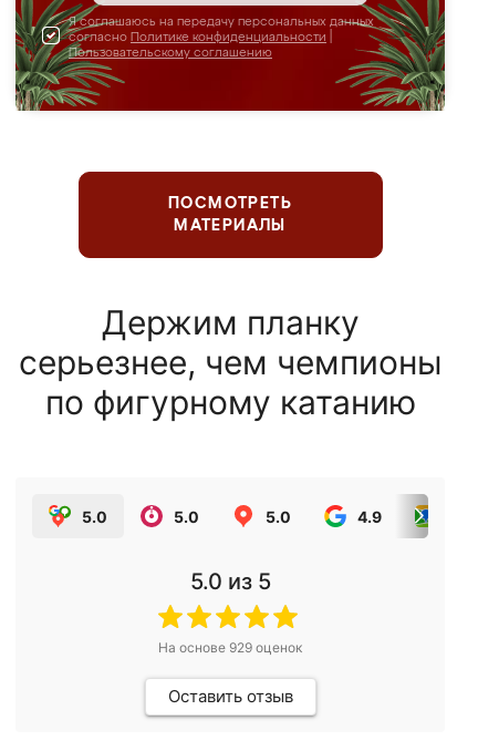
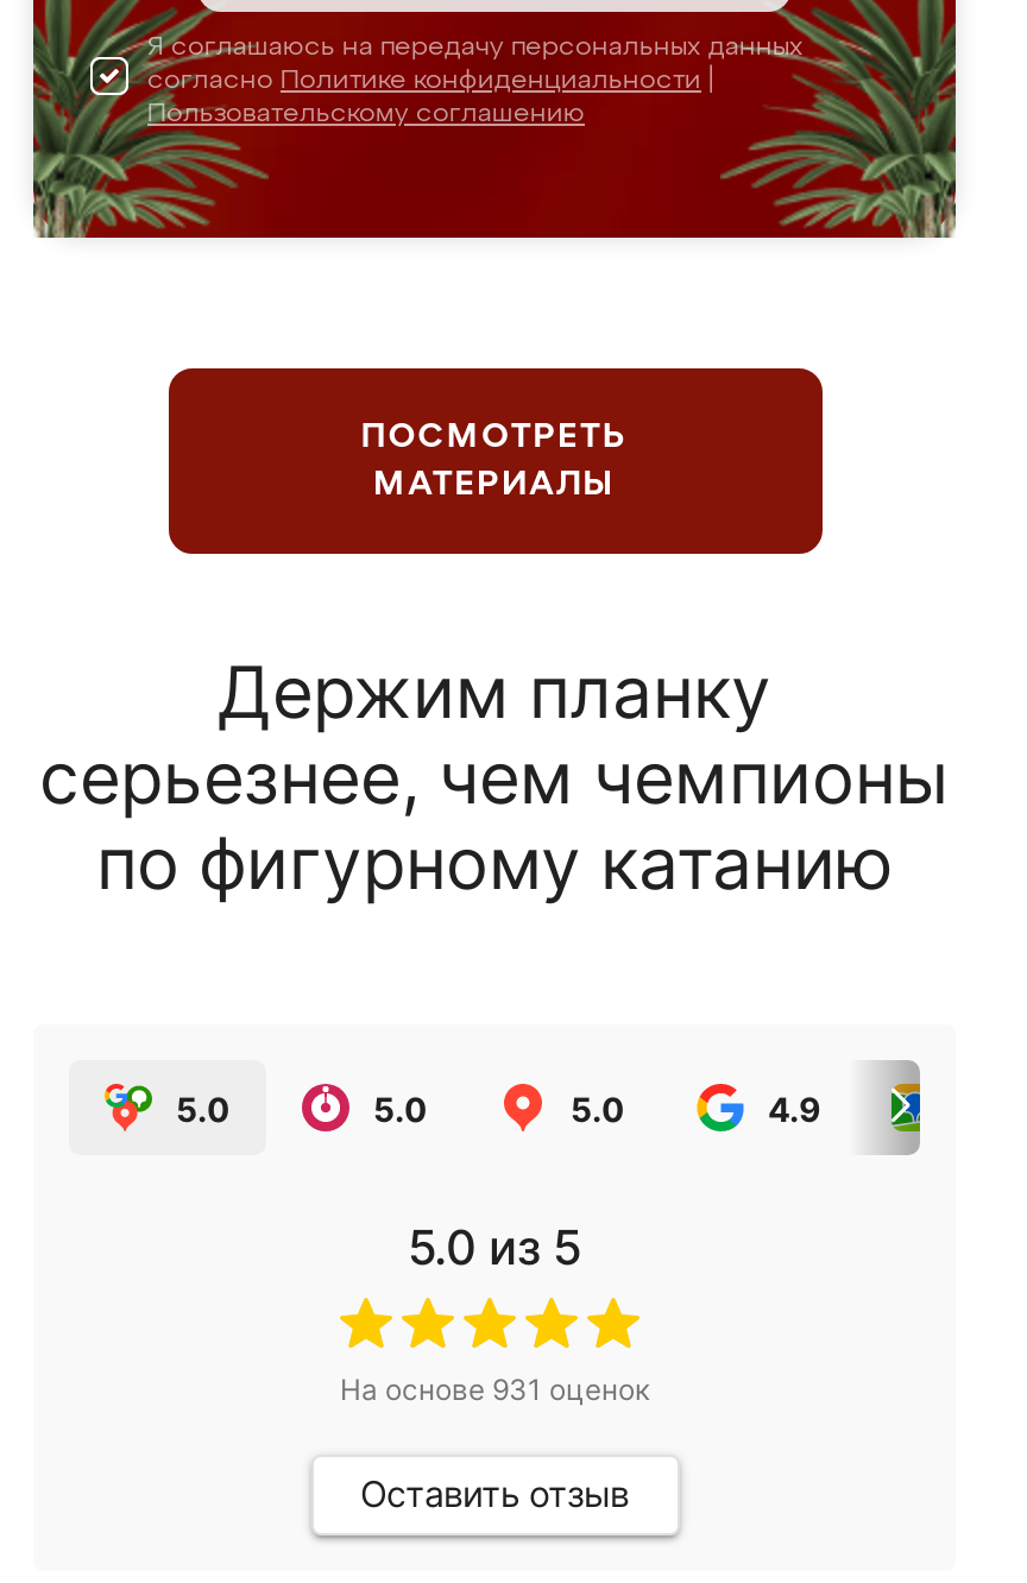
- На основе 929 оценок
+ На основе 931 оценок
